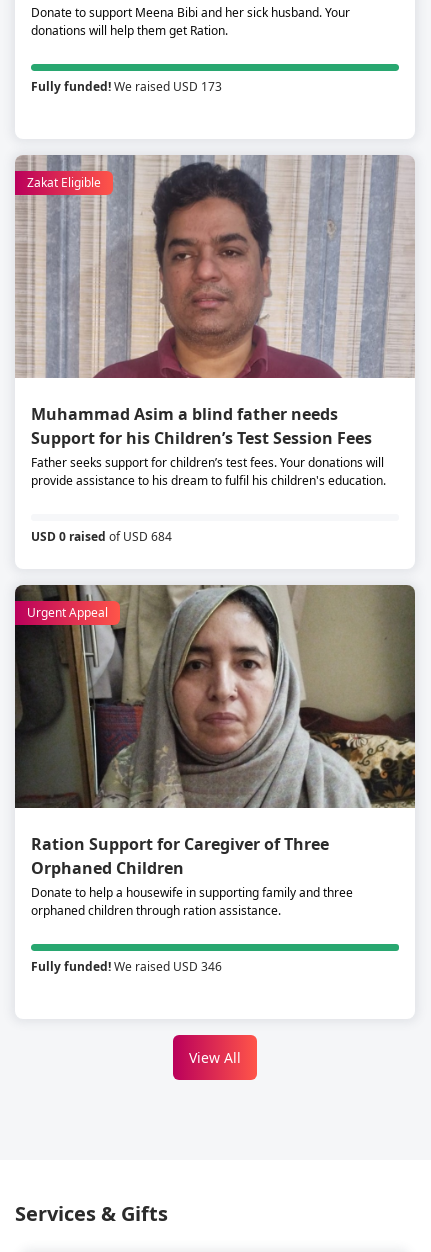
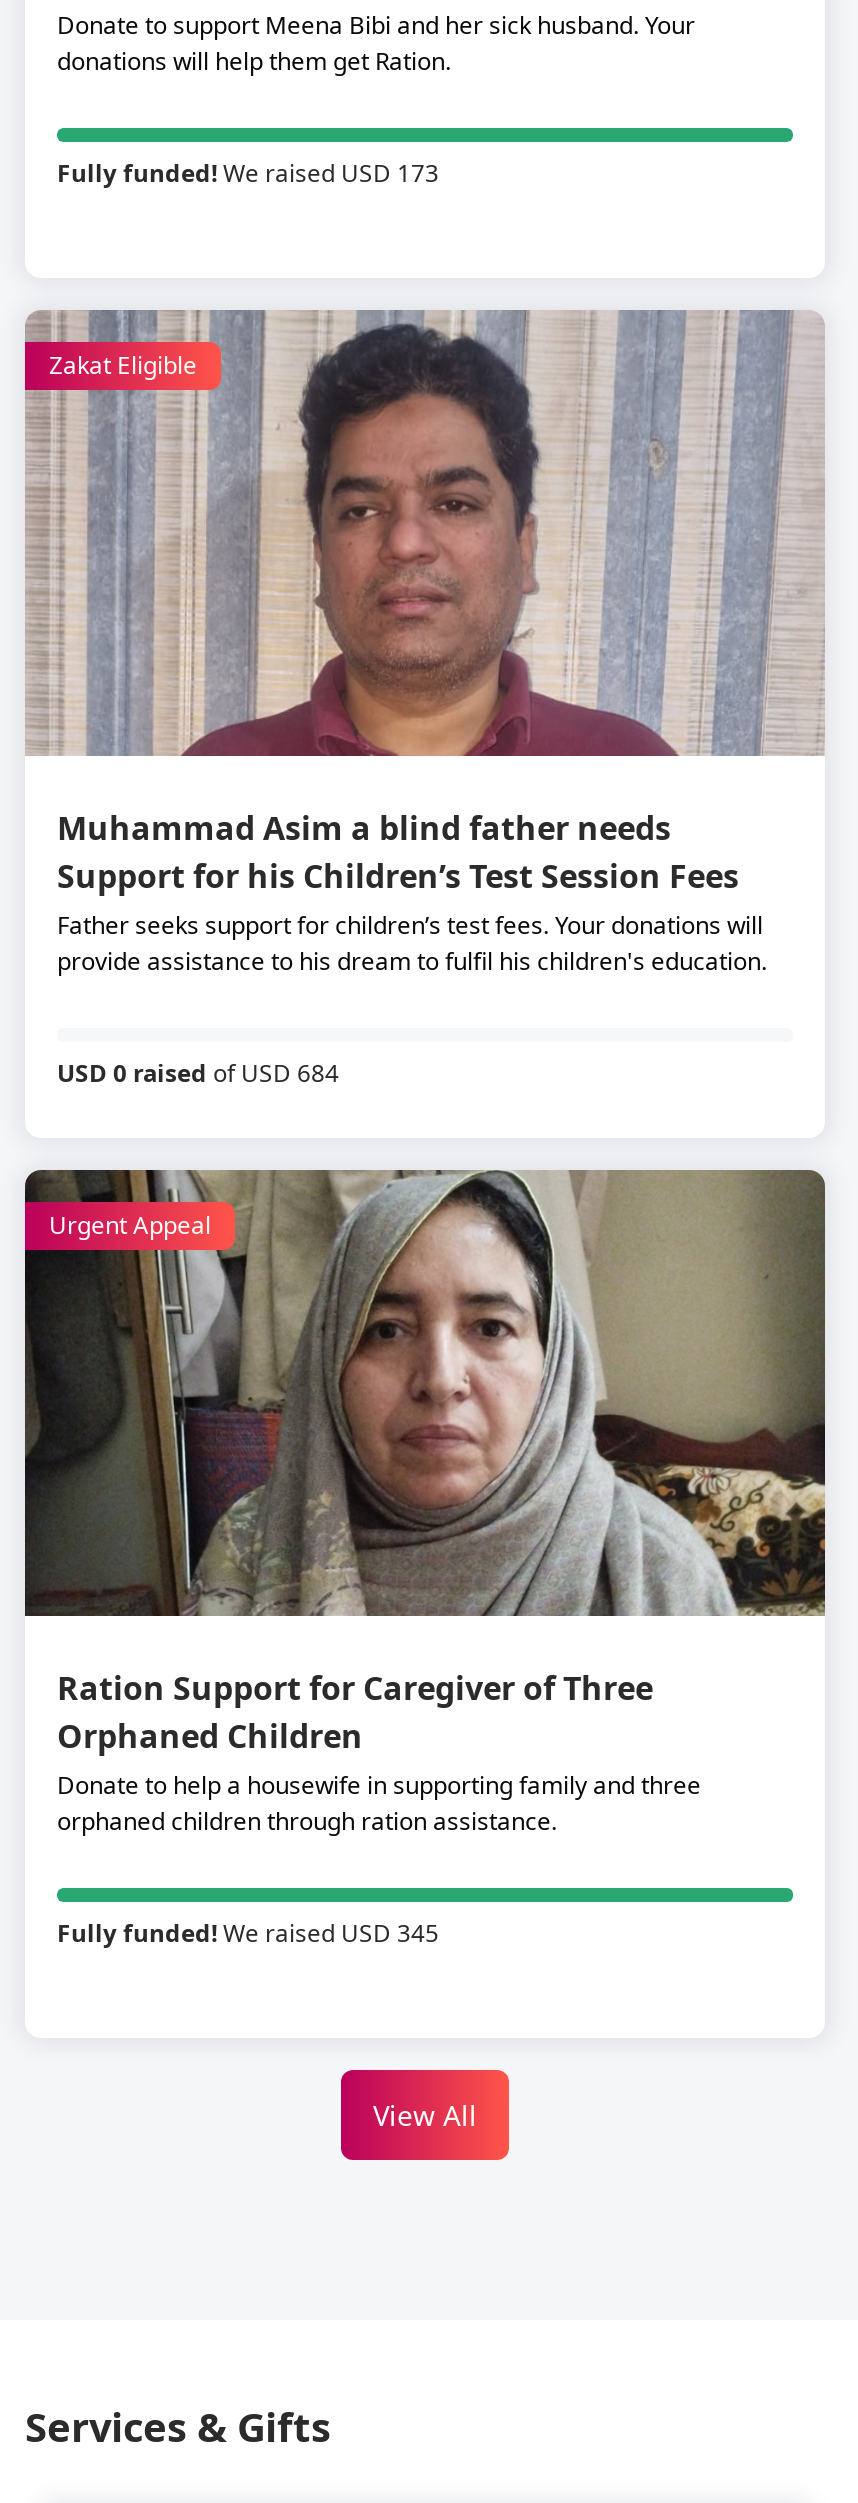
- Fully funded! We raised USD 346
+ Fully funded! We raised USD 345
